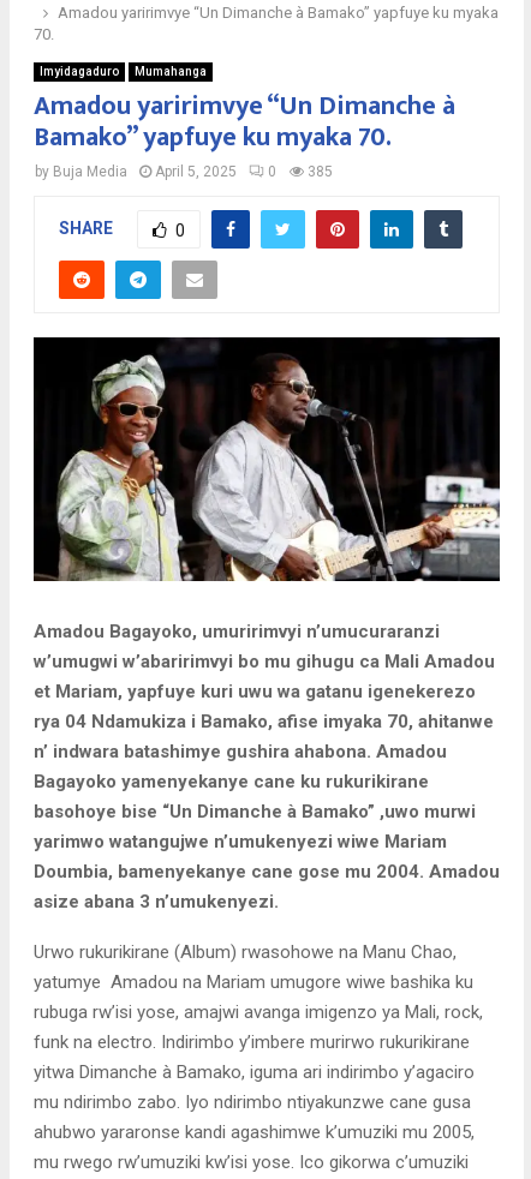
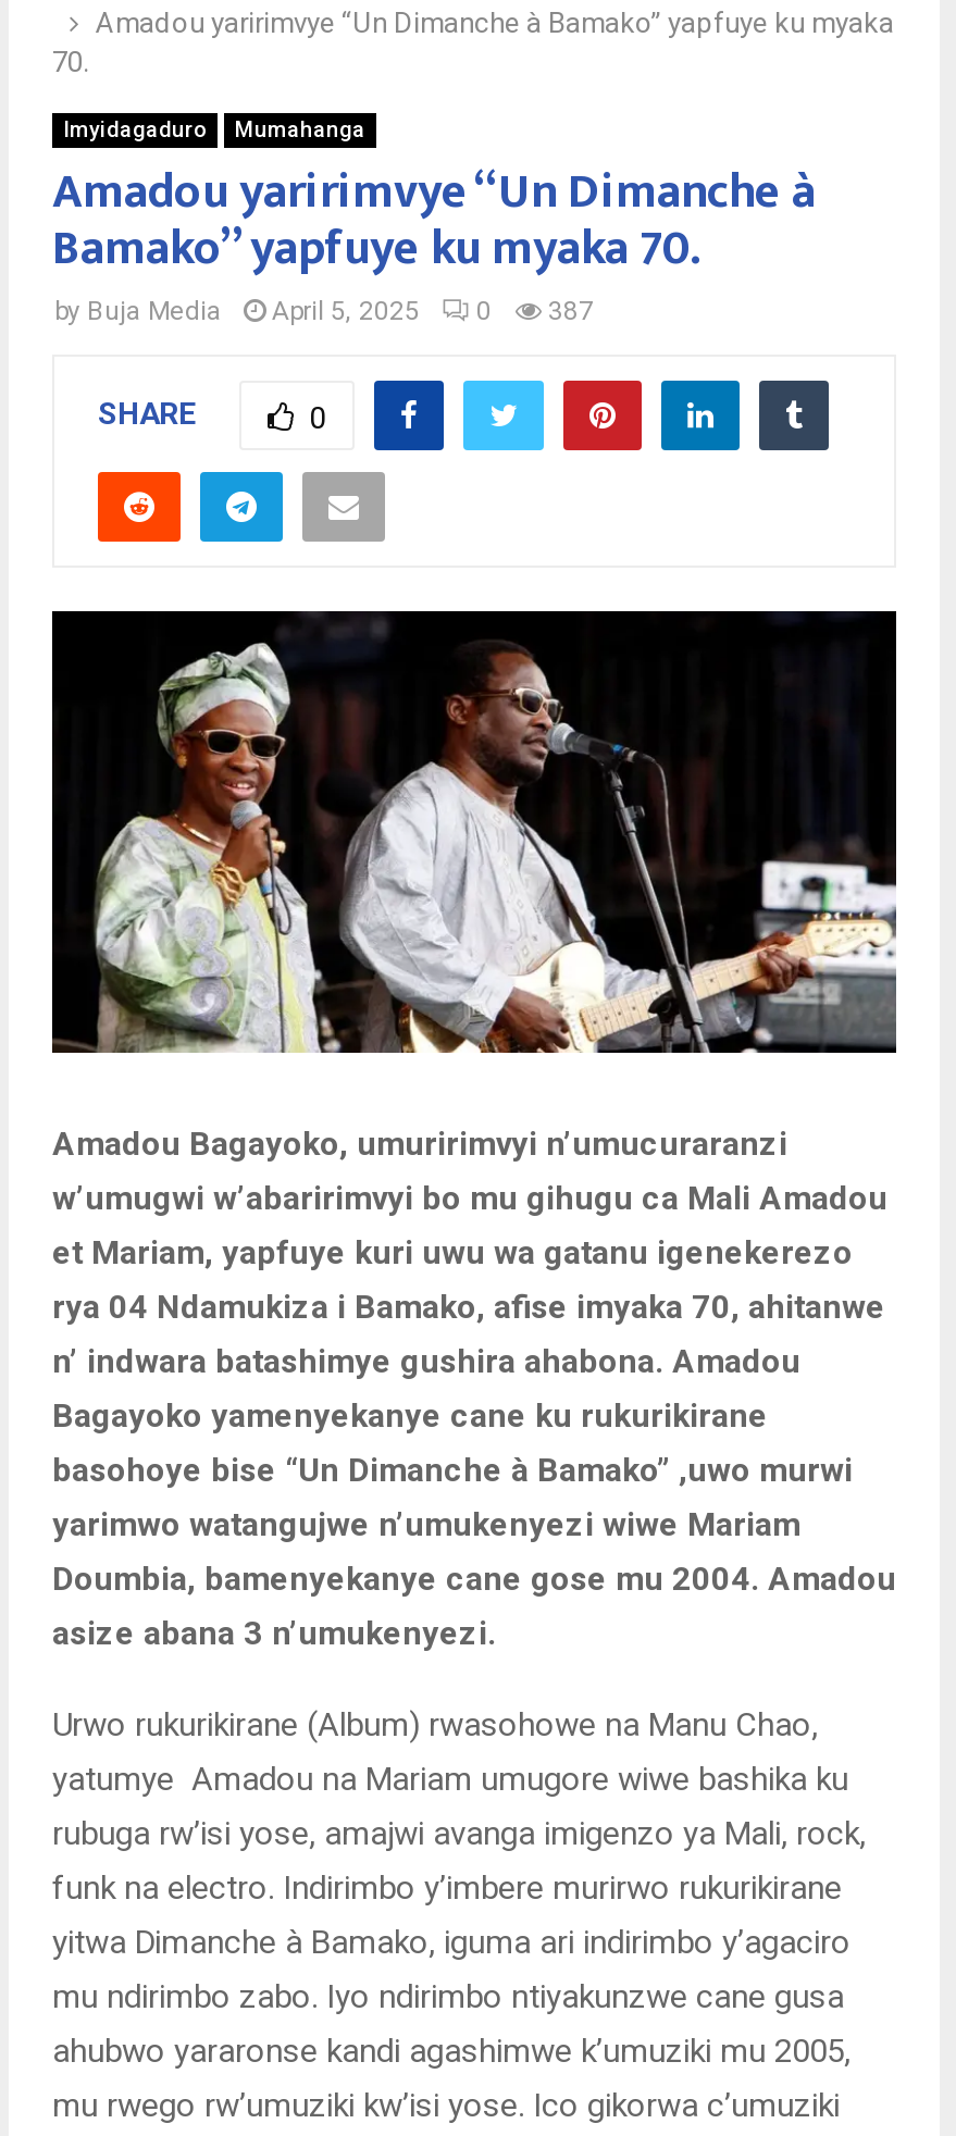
- by Buja Media April 5, 2025 0 385
+ by Buja Media April 5, 2025 0 387
